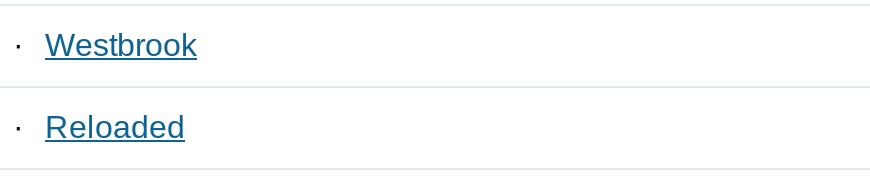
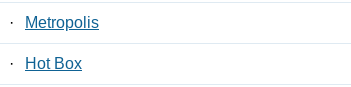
- Westbrook
+ Metropolis

- Reloaded
+ Hot Box
